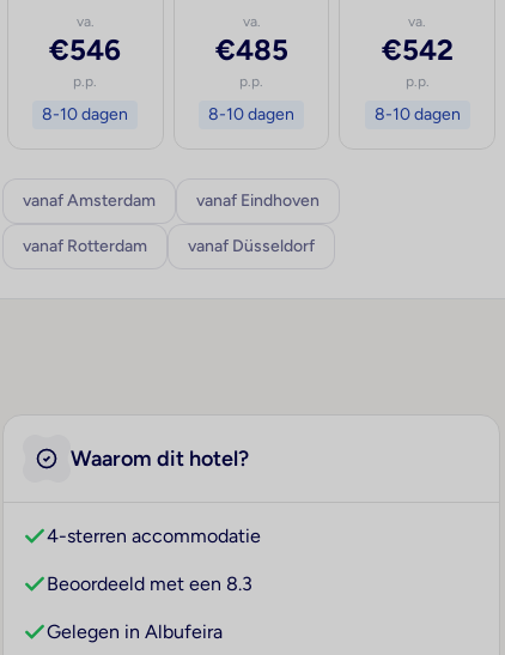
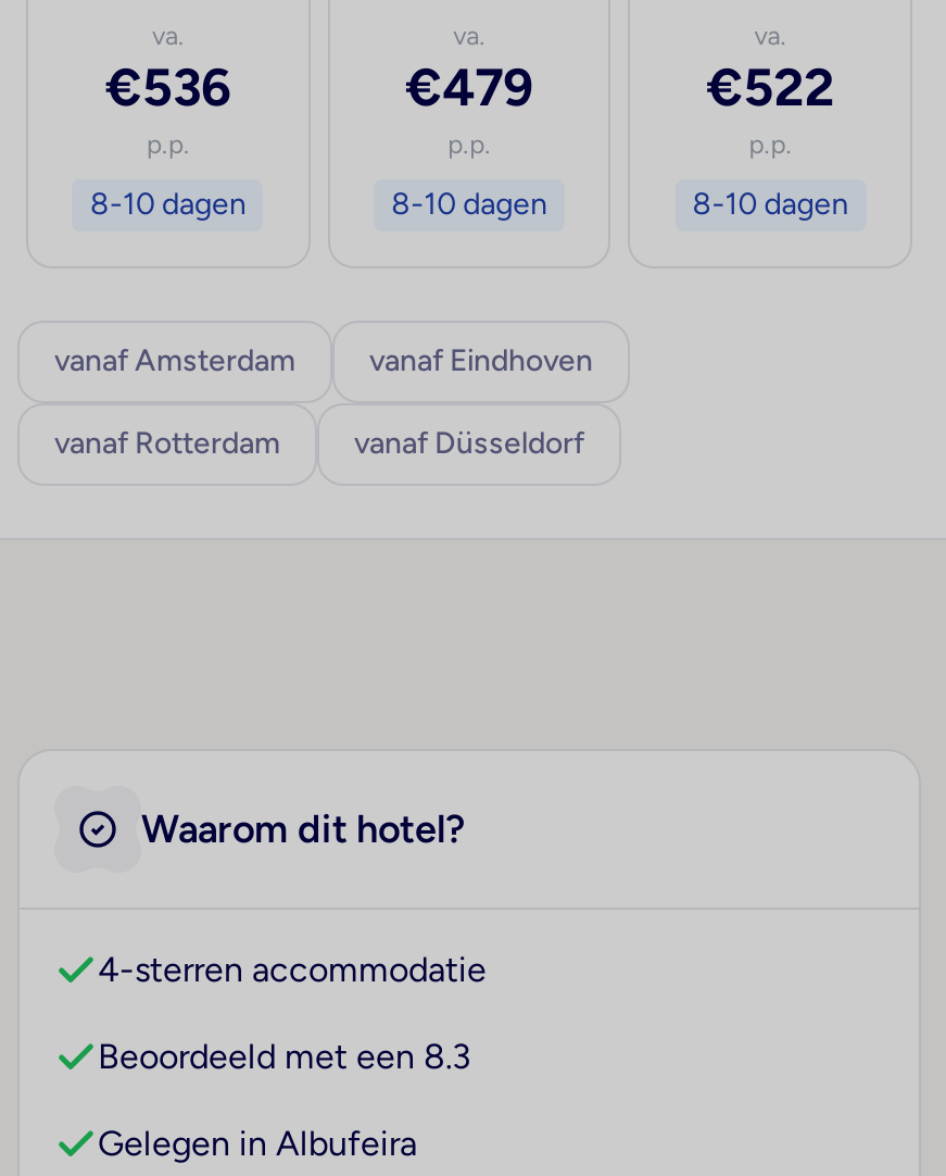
- €546
+ €536

- €485
+ €479

- €542
+ €522
